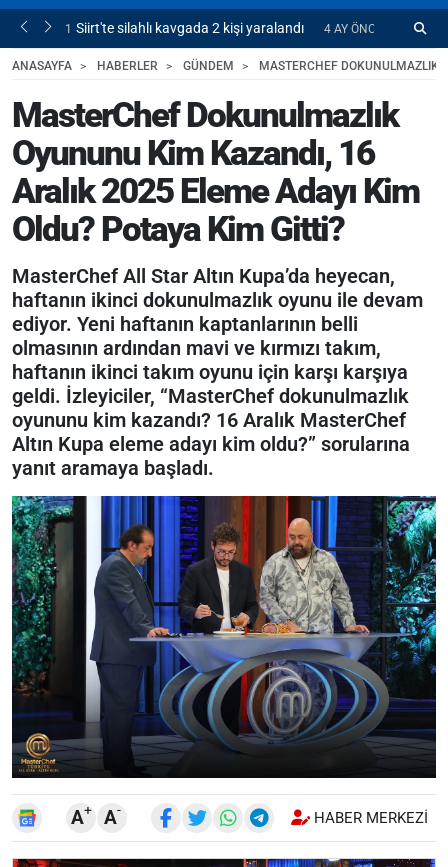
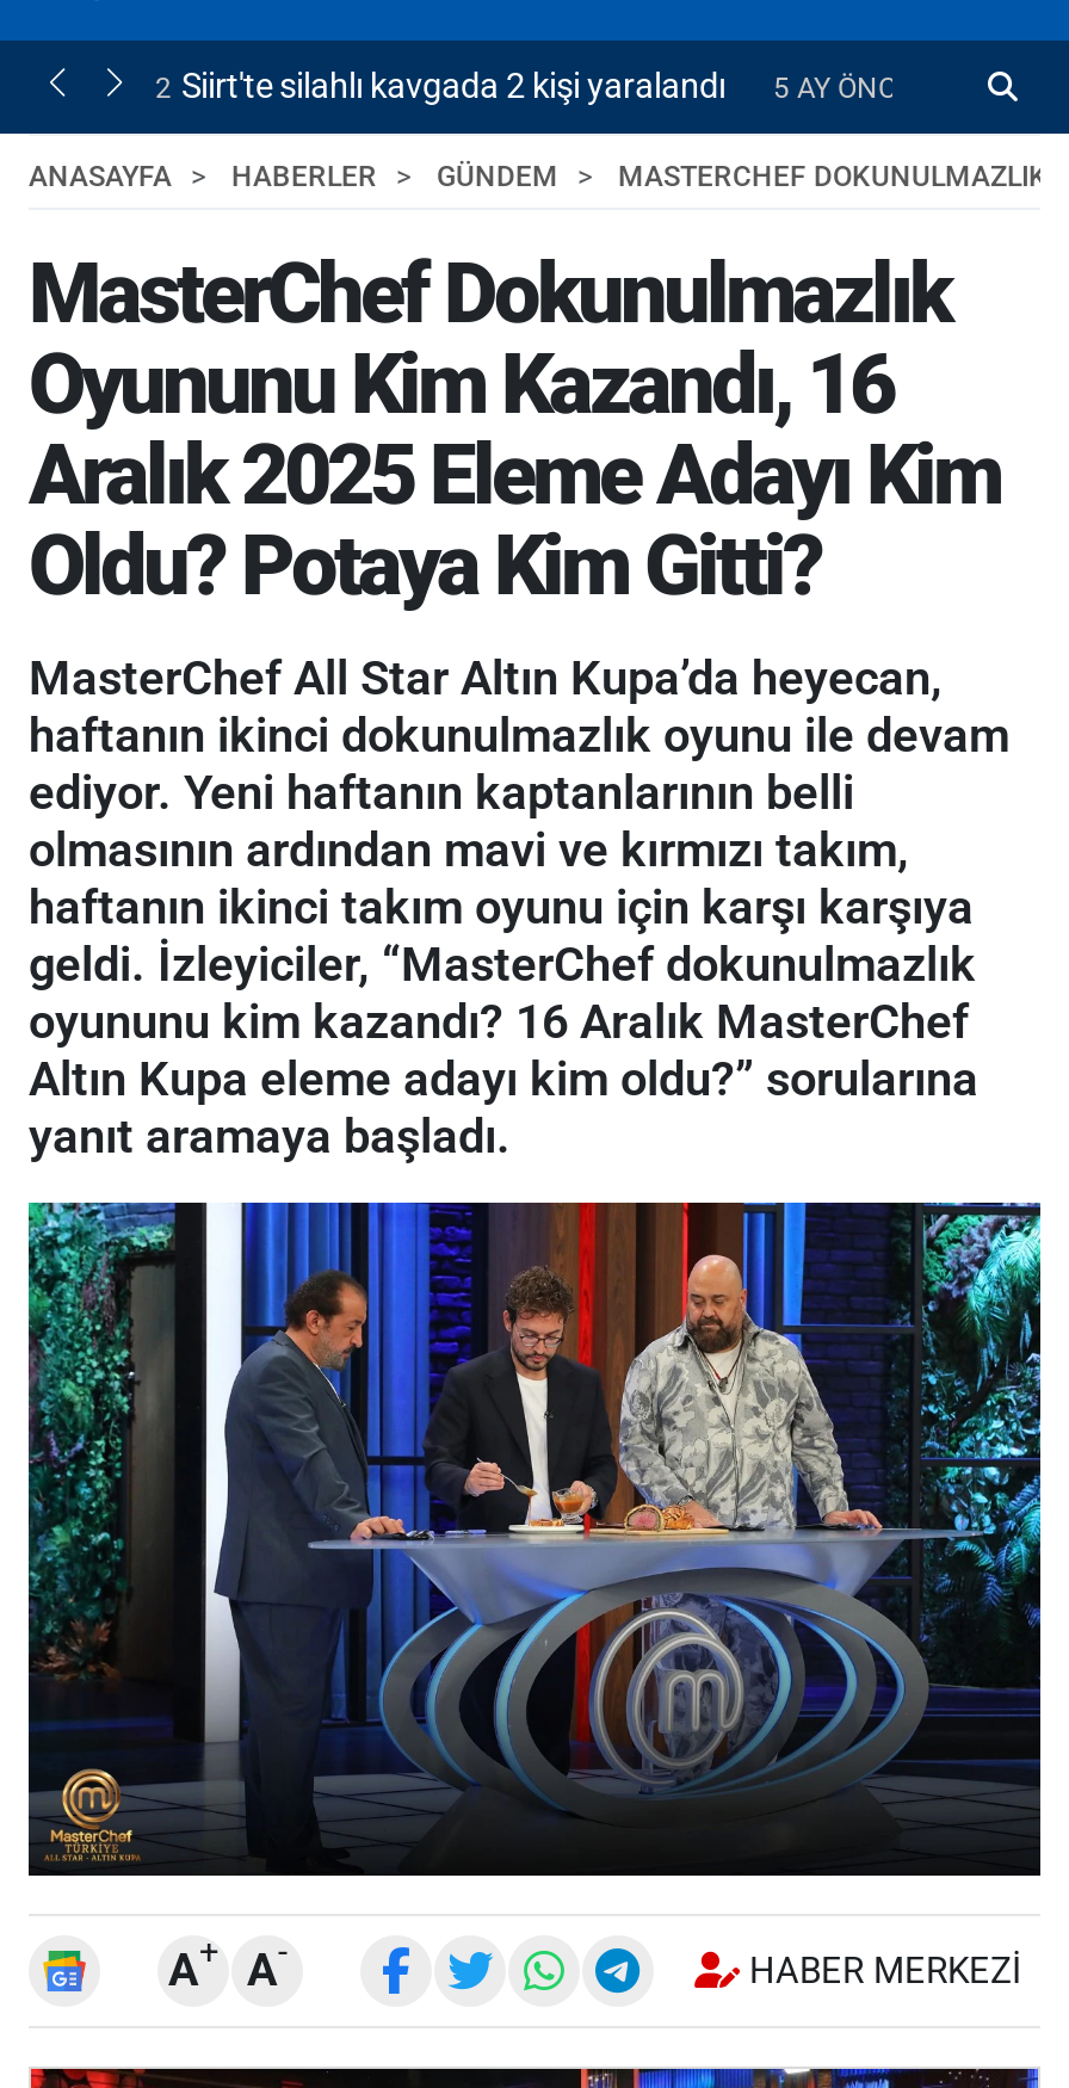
- 1 Siirt'te silahlı kavgada 2 kişi yaralandı
+ 2 Siirt'te silahlı kavgada 2 kişi yaralandı

- 4 AY ÖNCE
+ 5 AY ÖNCE
